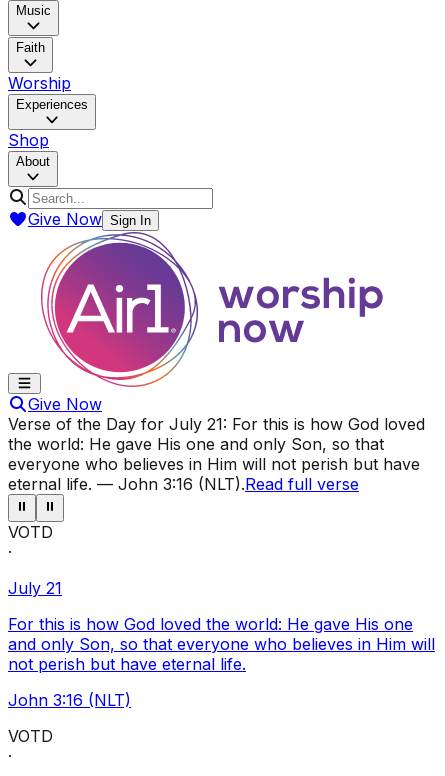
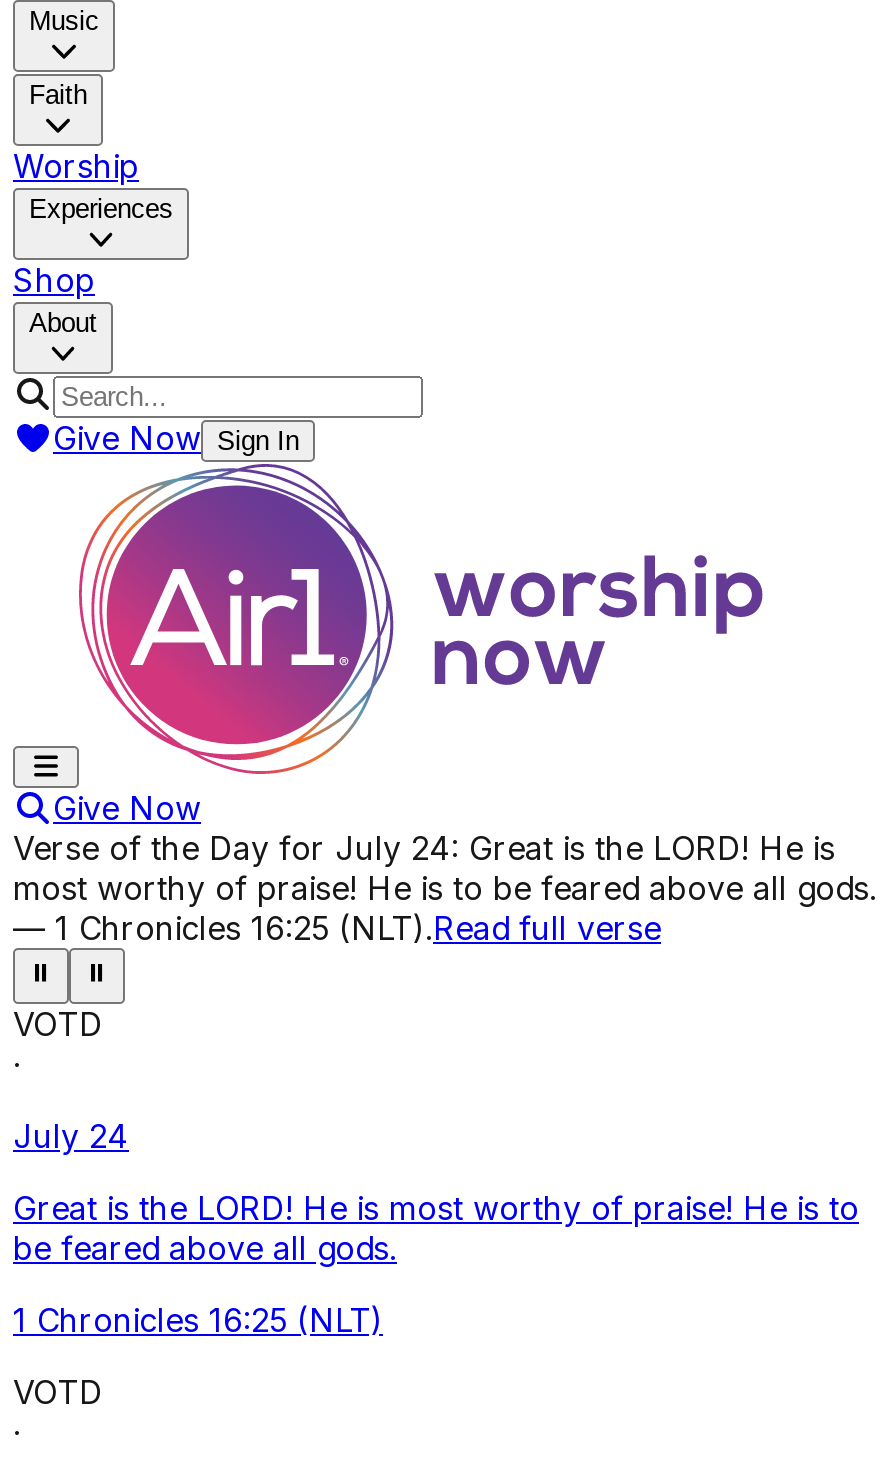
- Verse of the Day for July 21: For this is how God loved
- the world: He gave His one and only Son, so that
- everyone who believes in Him will not perish but have
- eternal life. — John 3:16 (NLT).Read full verse
+ Verse of the Day for July 24: Great is the LORD! He is
+ most worthy of praise! He is to be feared above all gods.
+ — 1 Chronicles 16:25 (NLT).Read full verse

- July 21
+ July 24

- For this is how God loved the world: He gave His one
- and only Son, so that everyone who believes in Him will
- not perish but have eternal life.
+ Great is the LORD! He is most worthy of praise! He is to
+ be feared above all gods.

- John 3:16 (NLT)
+ 1 Chronicles 16:25 (NLT)
